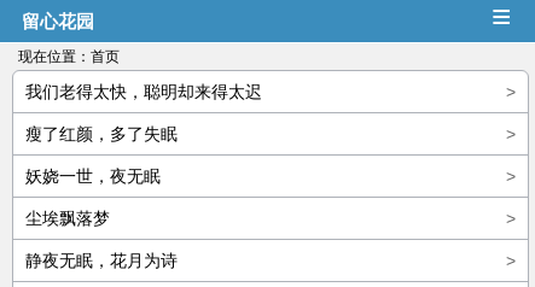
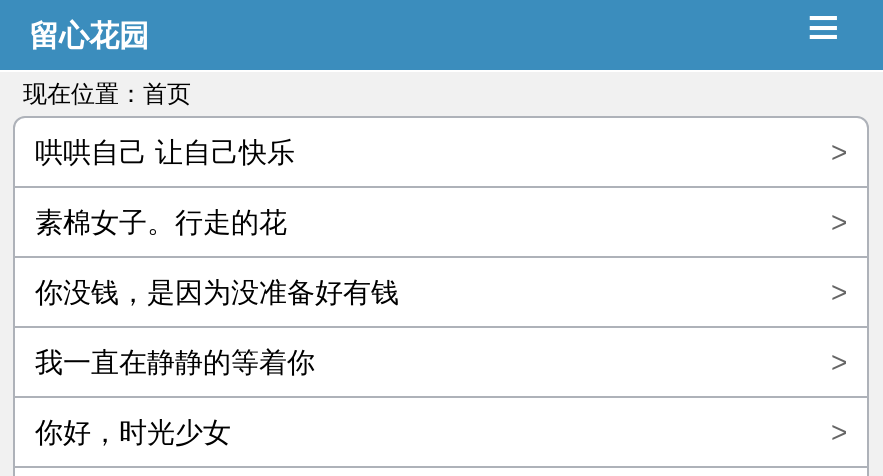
- 我们老得太快，聪明却来得太迟
+ 哄哄自己 让自己快乐

- 瘦了红颜，多了失眠
+ 素棉女子。行走的花

- 妖娆一世，夜无眠
+ 你没钱，是因为没准备好有钱

- 尘埃飘落梦
+ 我一直在静静的等着你

- 静夜无眠，花月为诗
+ 你好，时光少女
